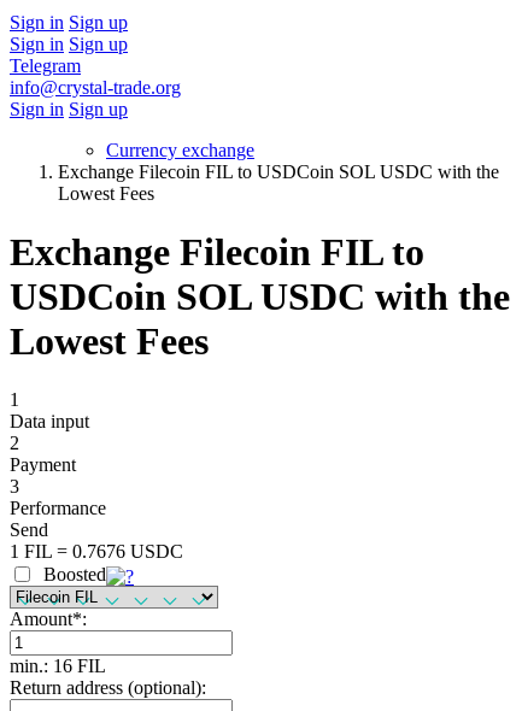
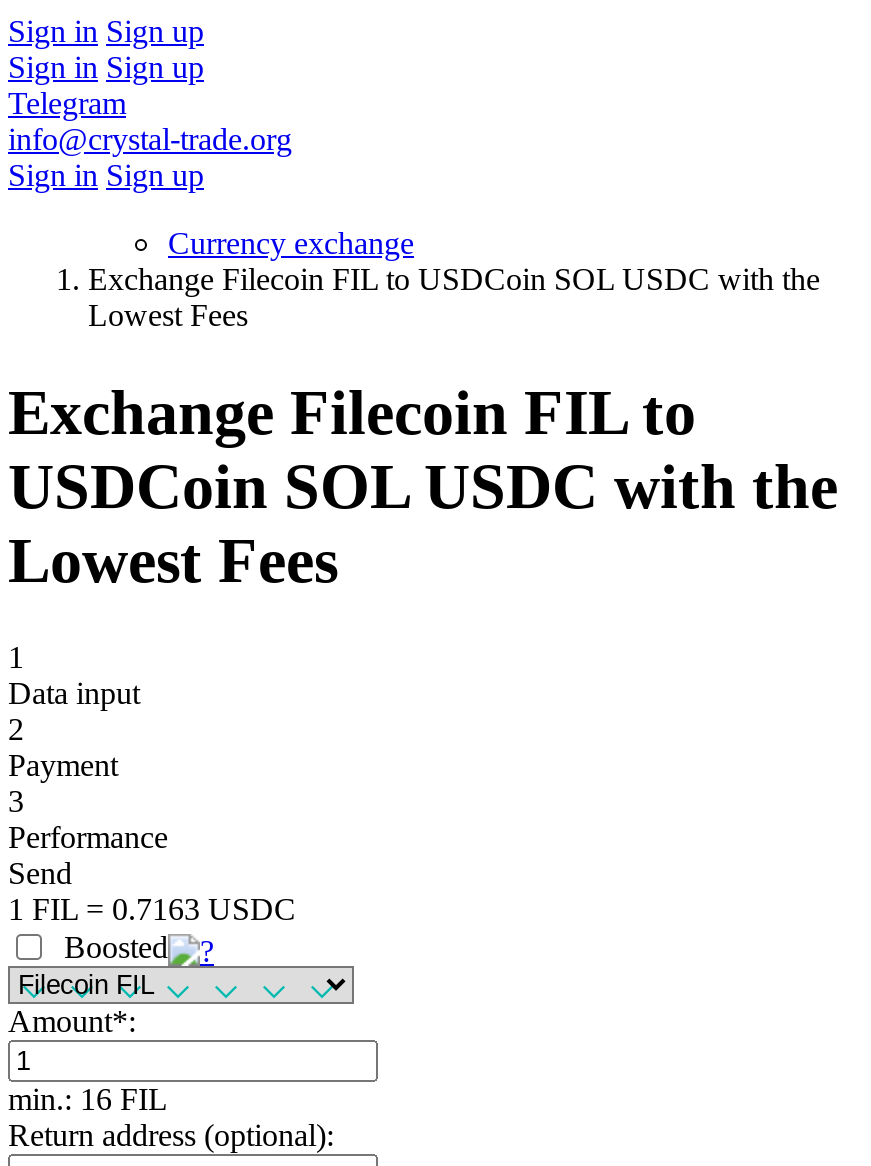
- 1 FIL = 0.7676 USDC
+ 1 FIL = 0.7163 USDC
